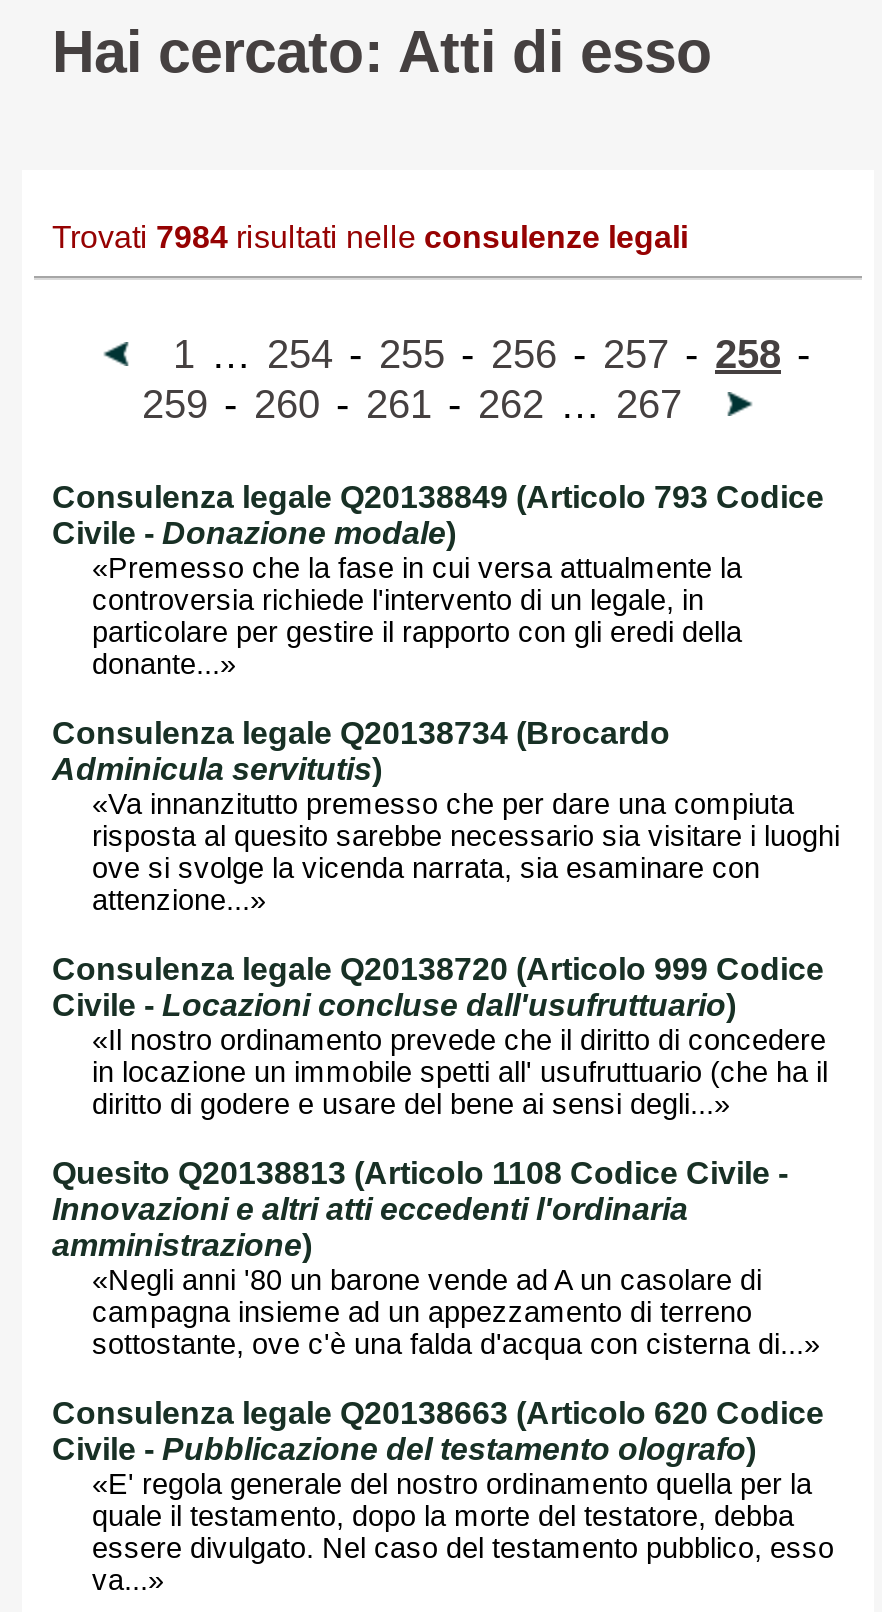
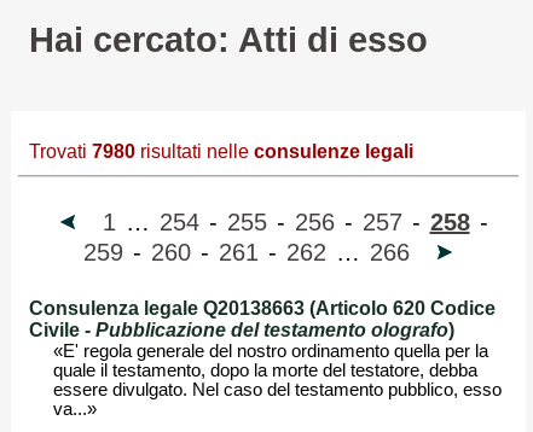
- Trovati 7984 risultati nelle consulenze legali
+ Trovati 7980 risultati nelle consulenze legali

- 259 - 260 - 261 - 262 … 267
- Consulenza legale Q20138849 (Articolo 793 Codice
- Civile - Donazione modale)
- «Premesso che la fase in cui versa attualmente la
- controversia richiede l'intervento di un legale, in
- particolare per gestire il rapporto con gli eredi della
- donante...»
- Consulenza legale Q20138734 (Brocardo
- Adminicula servitutis)
- «Va innanzitutto premesso che per dare una compiuta
- risposta al quesito sarebbe necessario sia visitare i luoghi
- ove si svolge la vicenda narrata, sia esaminare con
- attenzione...»
- Consulenza legale Q20138720 (Articolo 999 Codice
- Civile - Locazioni concluse dall'usufruttuario)
- «Il nostro ordinamento prevede che il diritto di concedere
- in locazione un immobile spetti all' usufruttuario (che ha il
- diritto di godere e usare del bene ai sensi degli...»
- Quesito Q20138813 (Articolo 1108 Codice Civile -
- Innovazioni e altri atti eccedenti l'ordinaria
- amministrazione)
- «Negli anni '80 un barone vende ad A un casolare di
- campagna insieme ad un appezzamento di terreno
- sottostante, ove c'è una falda d'acqua con cisterna di...»
+ 259 - 260 - 261 - 262 … 266
